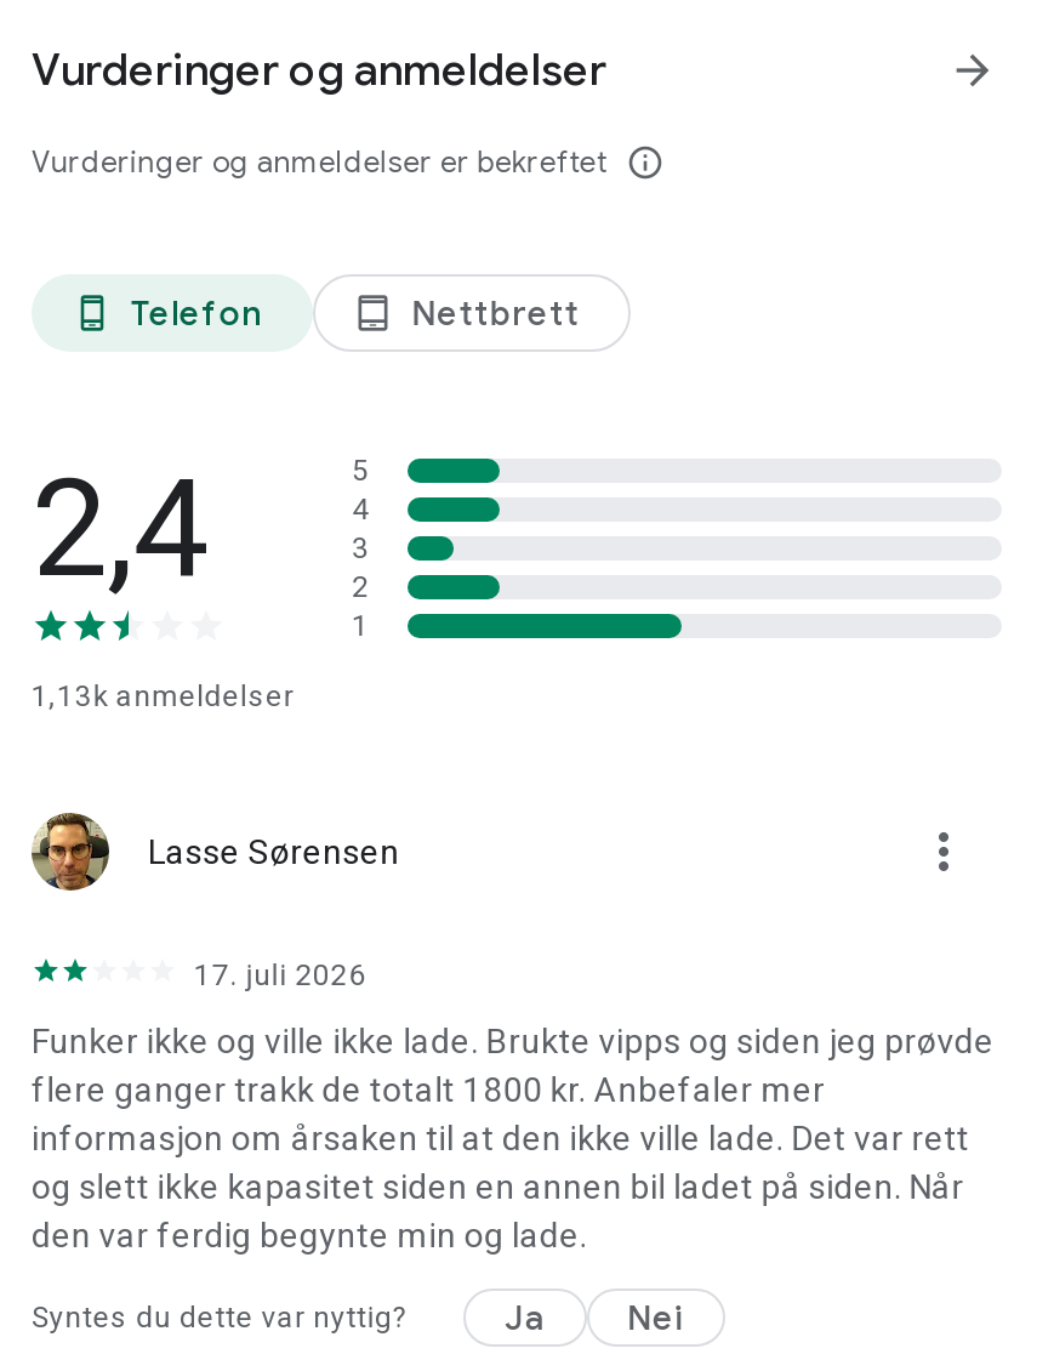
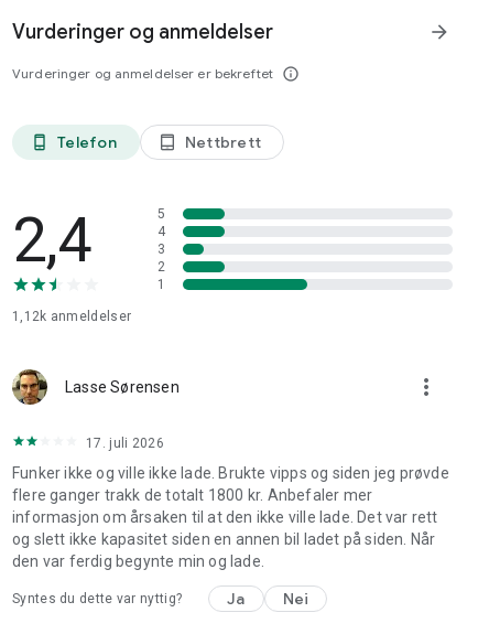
- 1,13k anmeldelser
+ 1,12k anmeldelser
